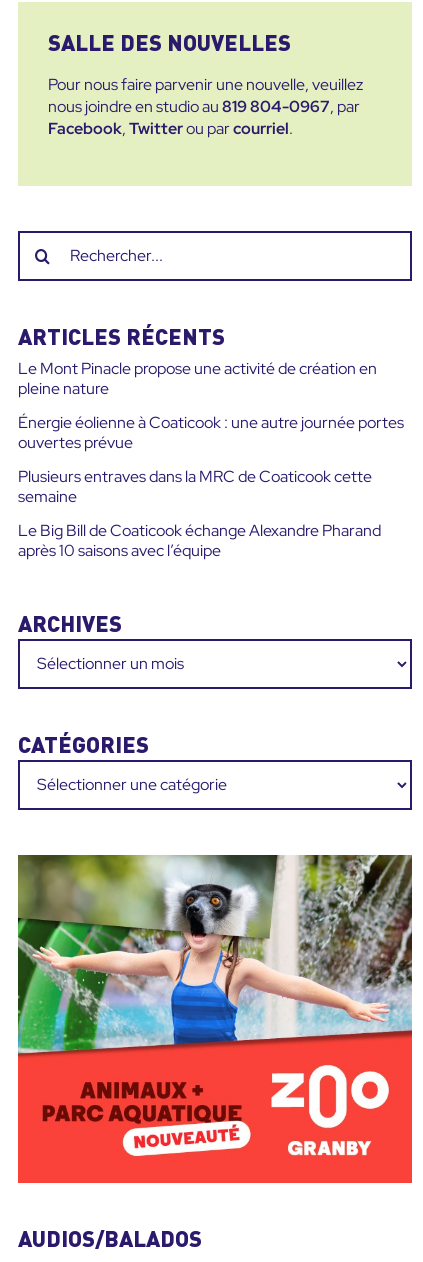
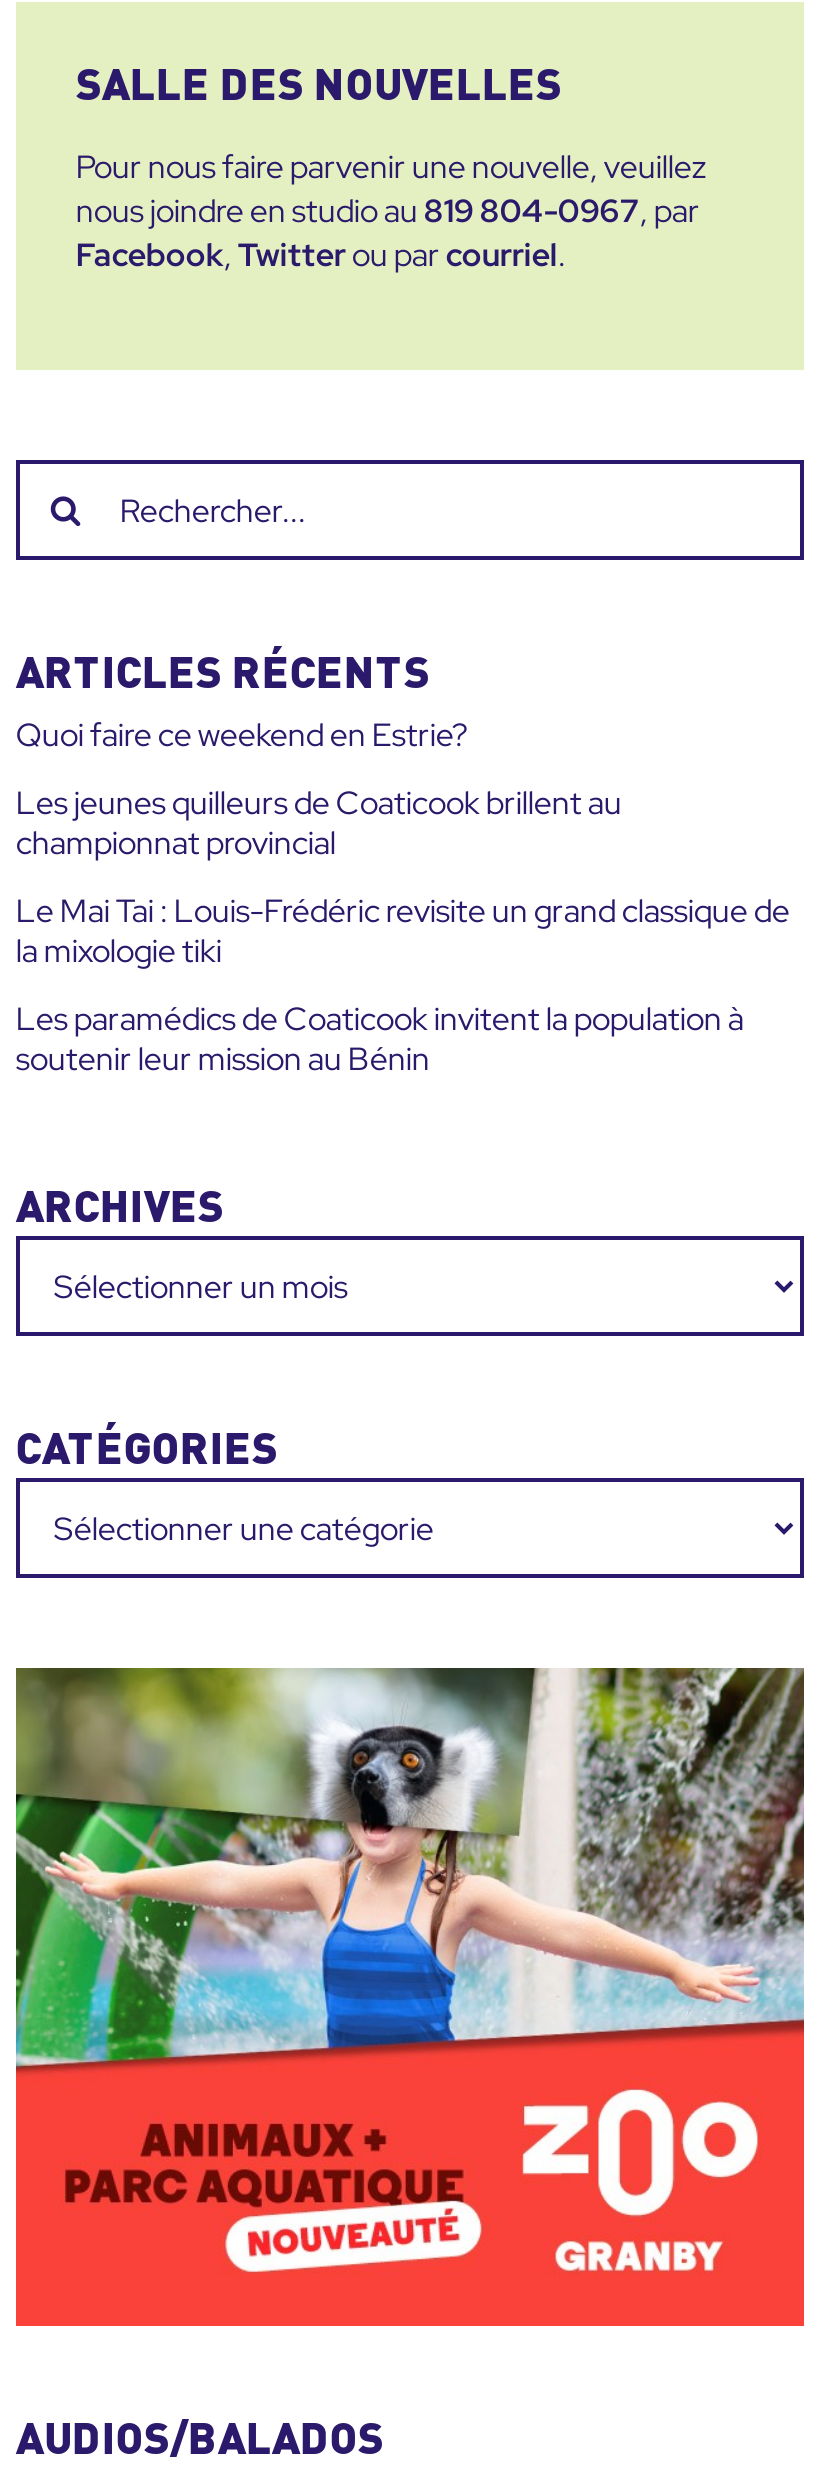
- Le Mont Pinacle propose une activité de création en
- pleine nature
+ Quoi faire ce weekend en Estrie?

- Énergie éolienne à Coaticook : une autre journée portes
- ouvertes prévue
+ Les jeunes quilleurs de Coaticook brillent au
+ championnat provincial

- Plusieurs entraves dans la MRC de Coaticook cette
- semaine
+ Le Mai Tai : Louis-Frédéric revisite un grand classique de
+ la mixologie tiki

- Le Big Bill de Coaticook échange Alexandre Pharand
- après 10 saisons avec l’équipe
+ Les paramédics de Coaticook invitent la population à
+ soutenir leur mission au Bénin
